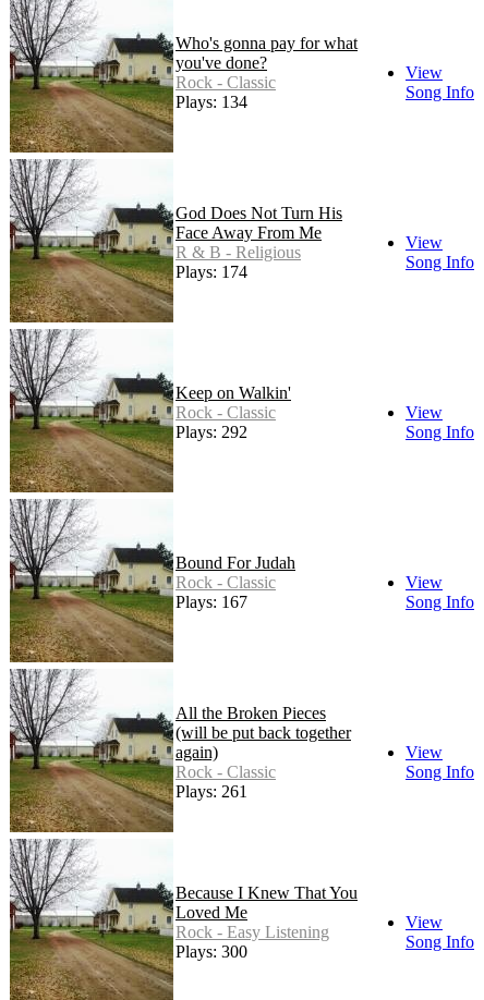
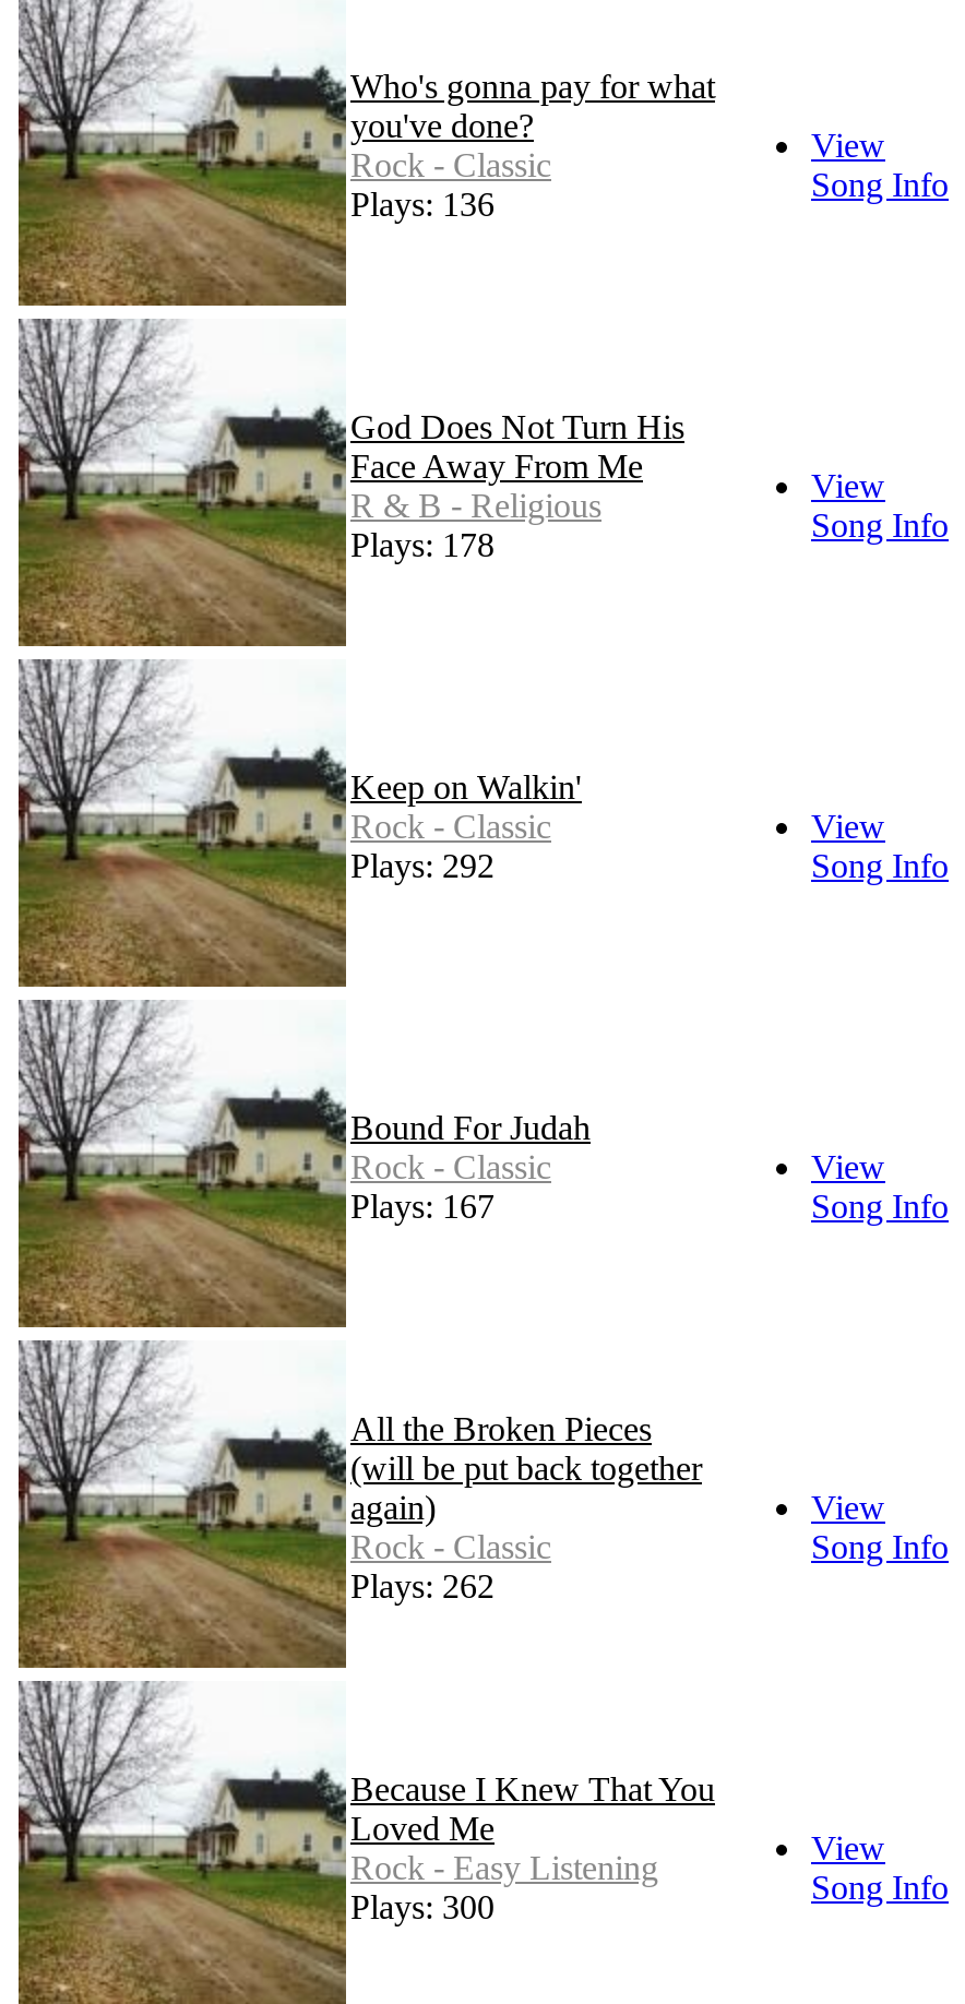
- Plays: 134
+ Plays: 136

- Plays: 174
+ Plays: 178

- Plays: 261
+ Plays: 262
